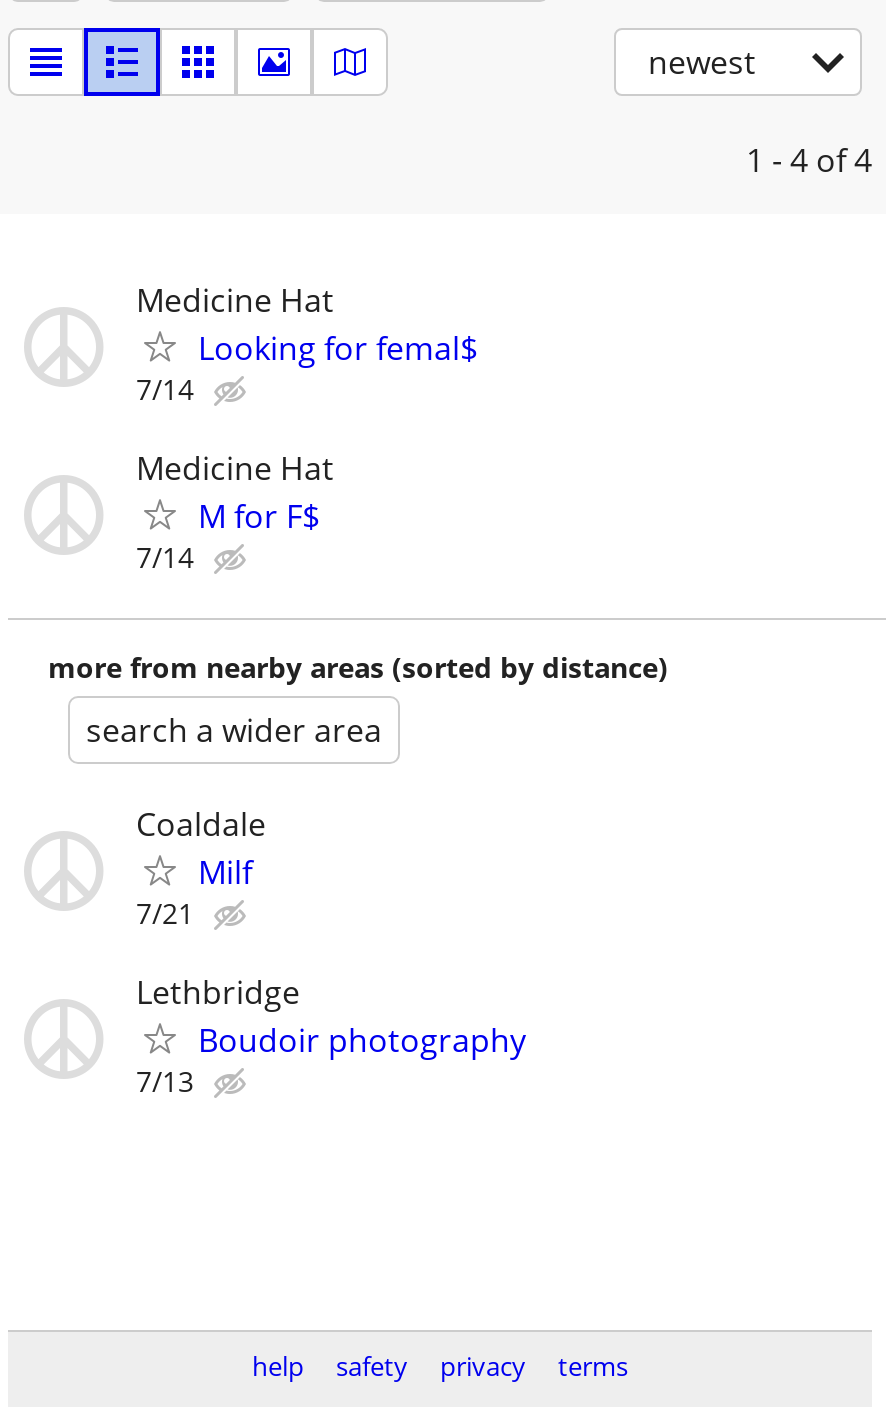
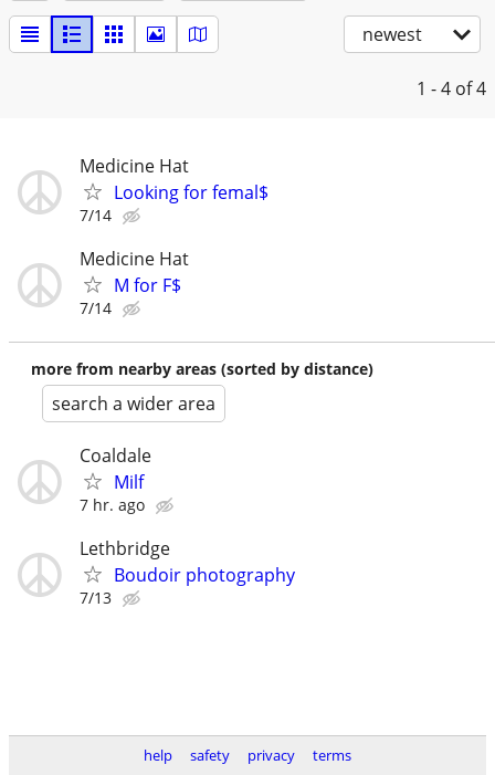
- 7/21
+ 7 hr. ago
